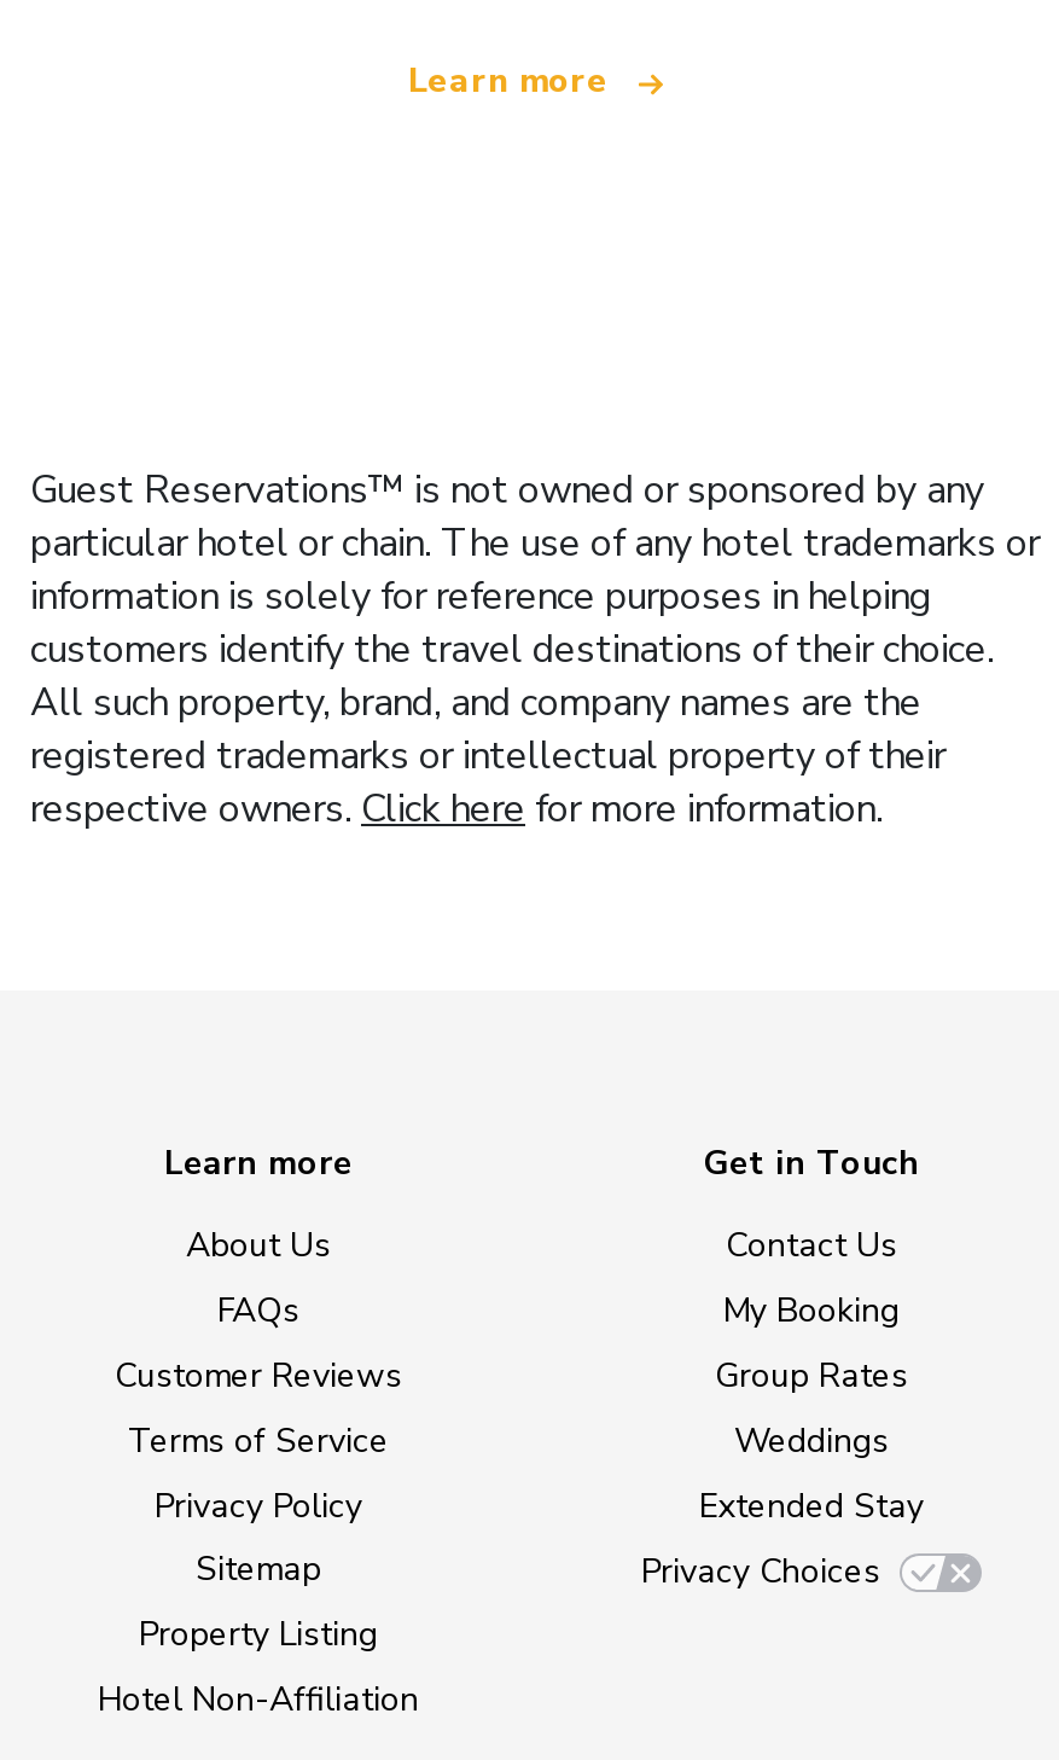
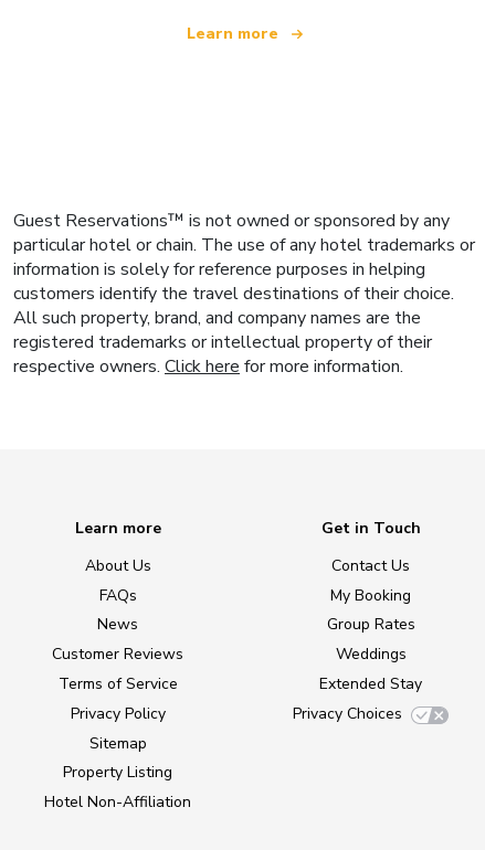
+ News
